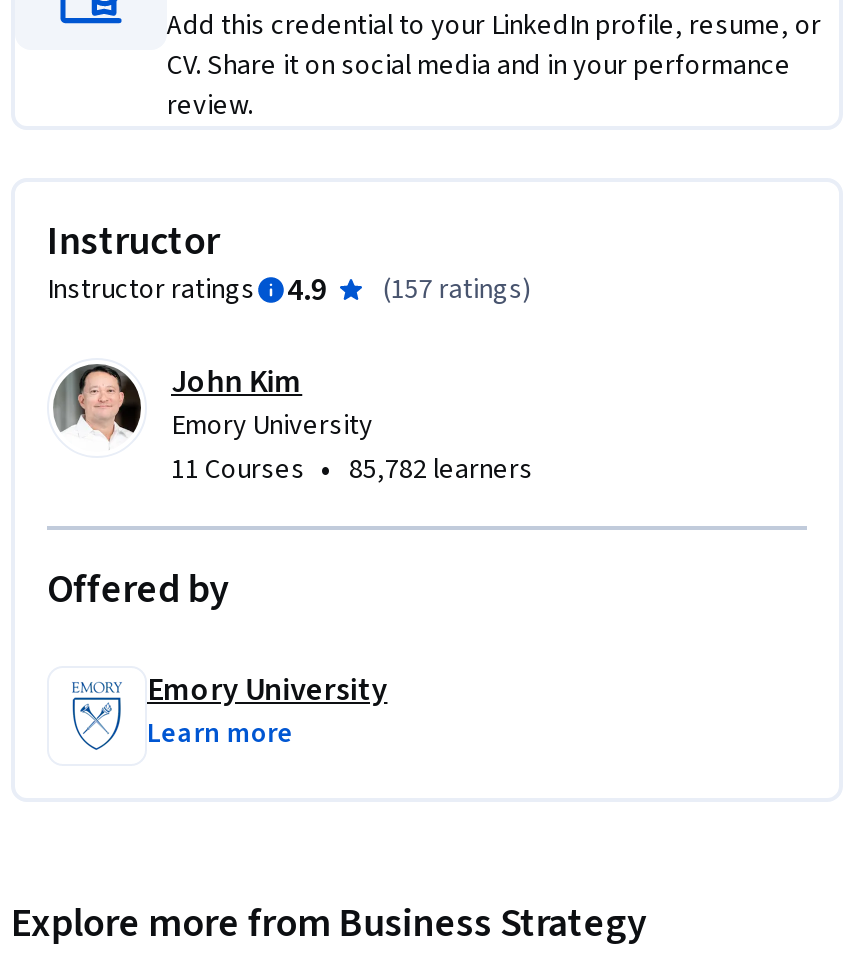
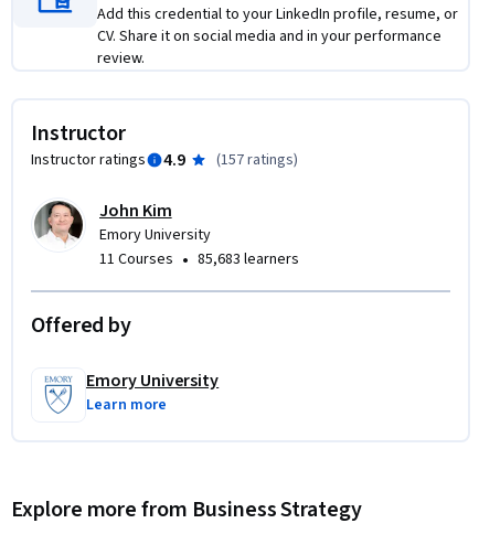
- 11 Courses • 85,782 learners
+ 11 Courses • 85,683 learners
